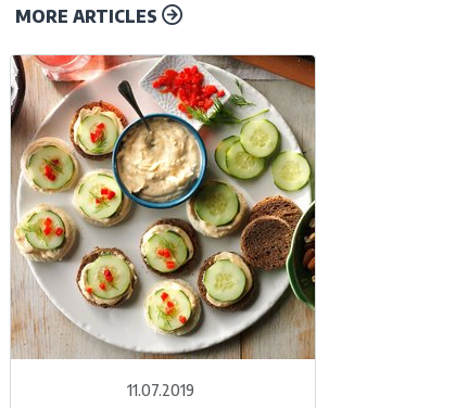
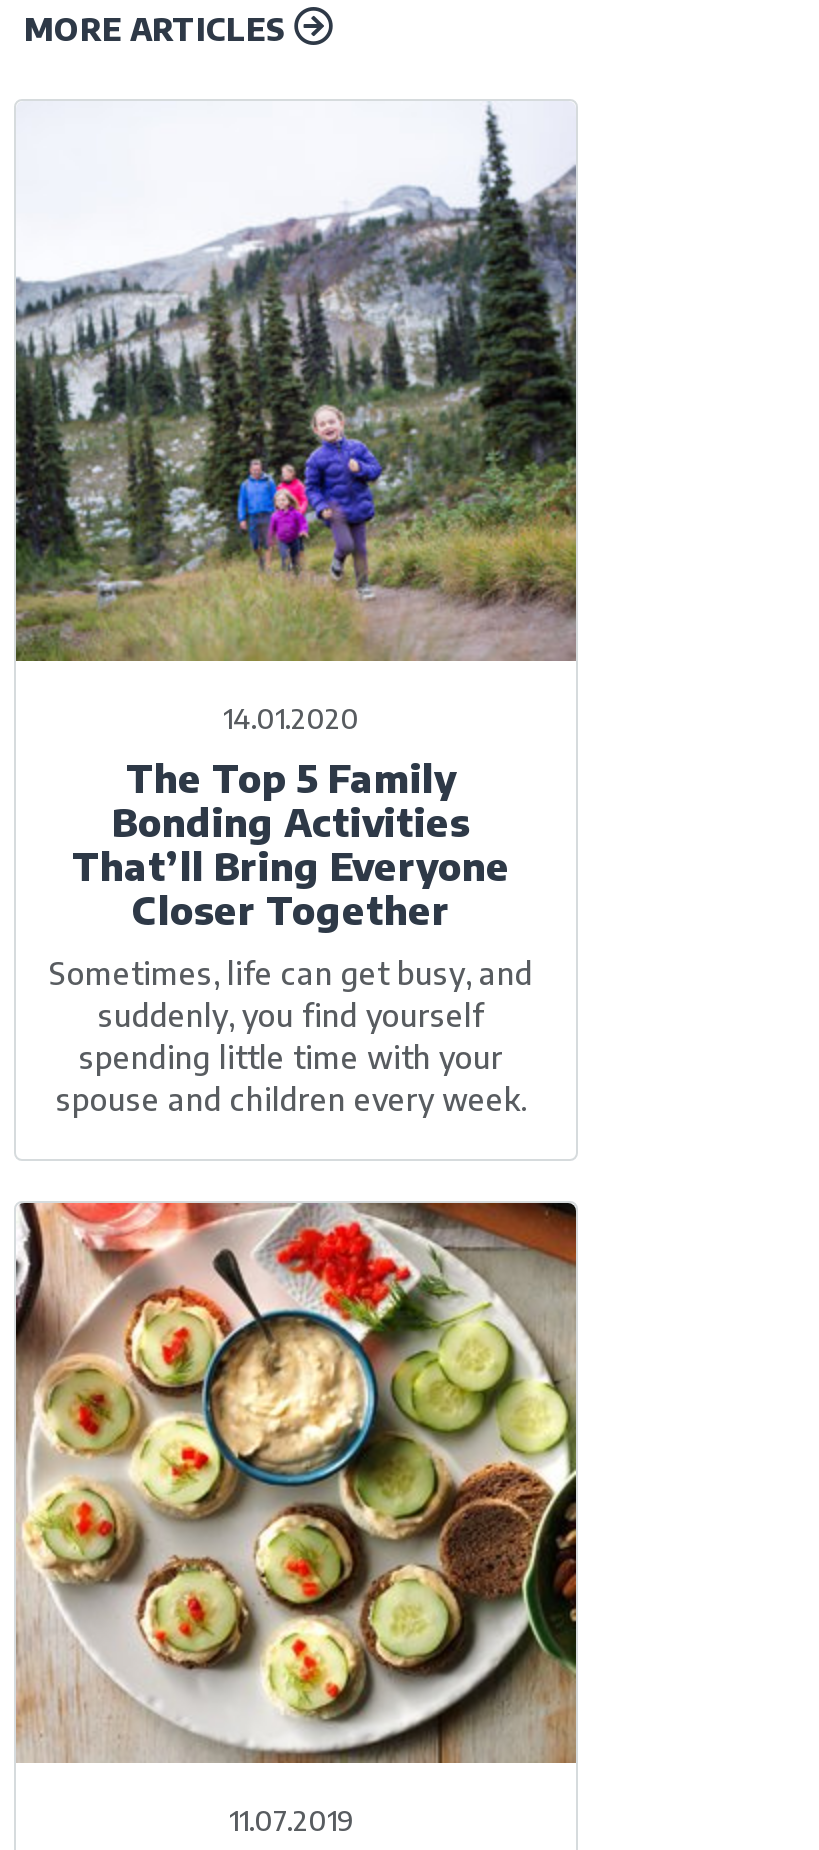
+ [image]
+ 14.01.2020
+ The Top 5 Family
+ Bonding Activities
+ That’ll Bring Everyone
+ Closer Together
+ Sometimes, life can get busy, and
+ suddenly, you find yourself
+ spending little time with your
+ spouse and children every week.
